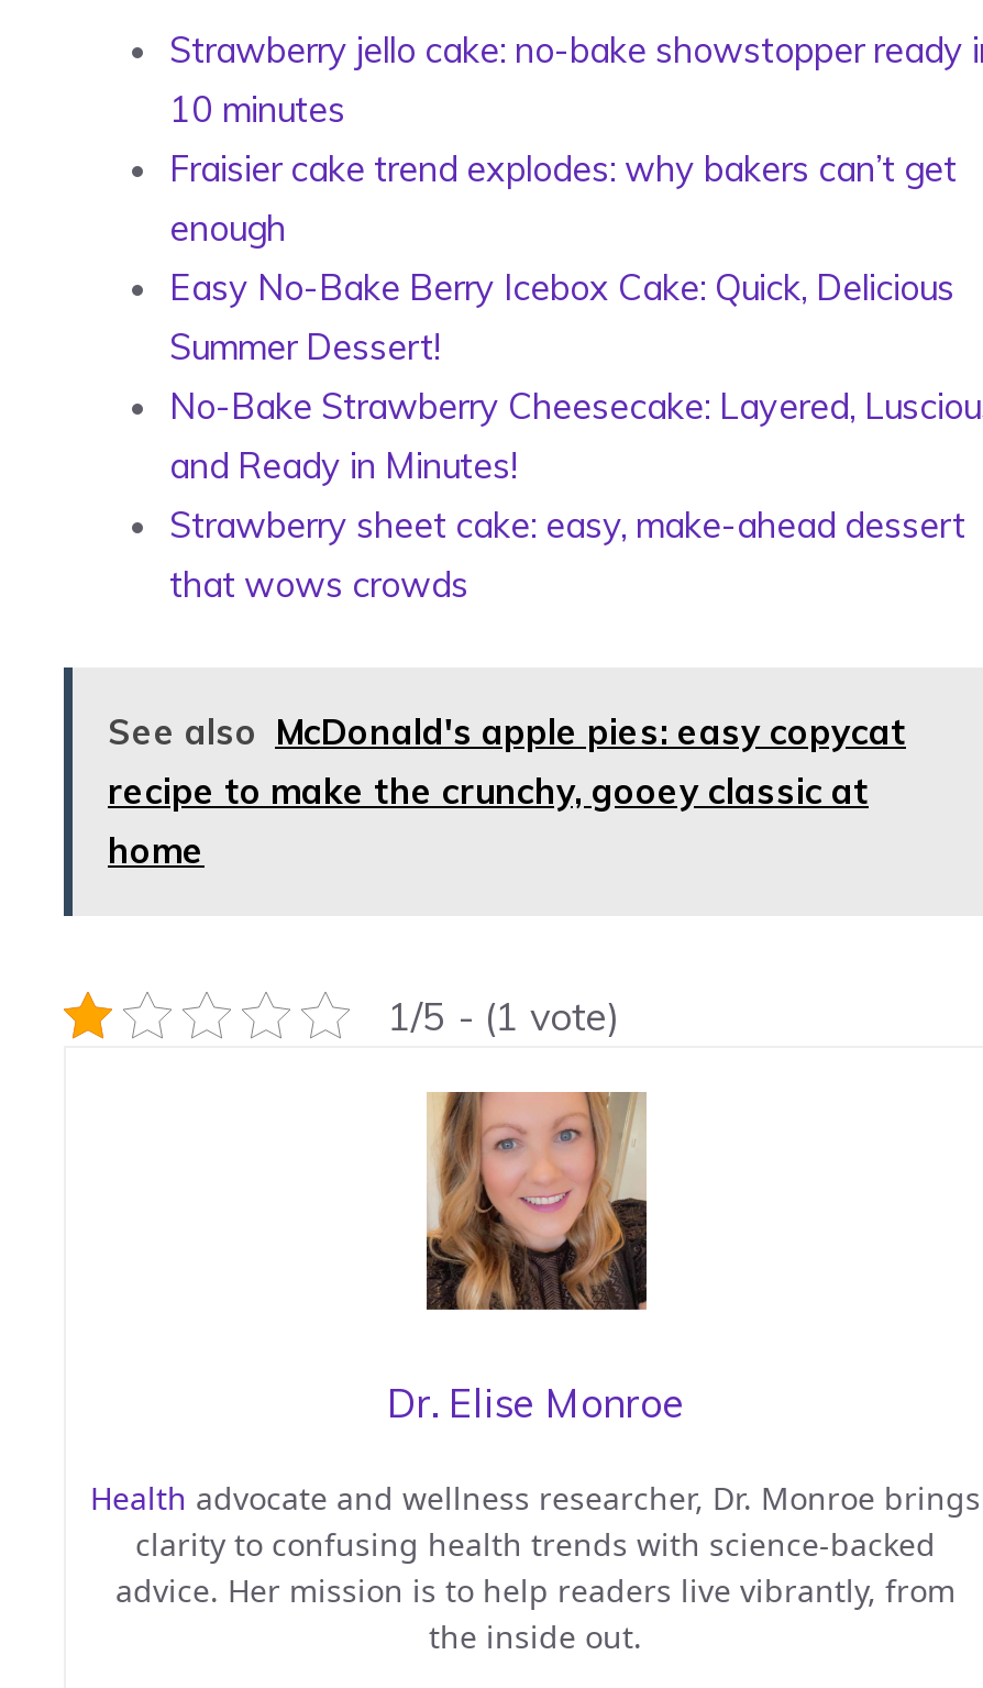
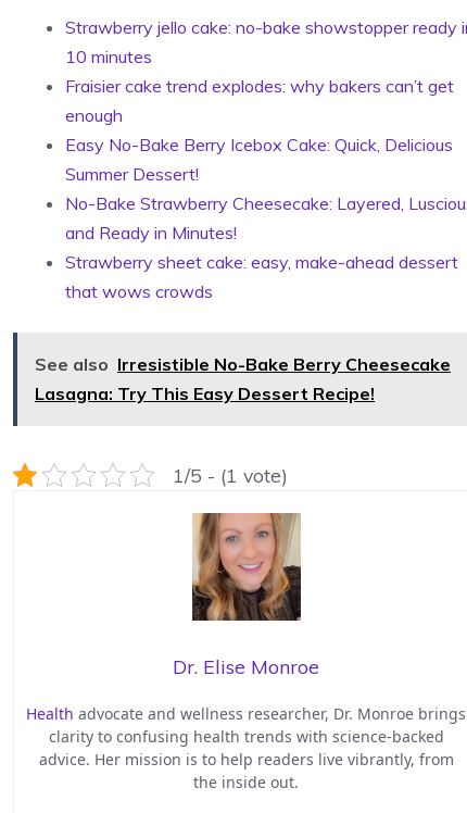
- See also McDonald's apple pies: easy copycat
- recipe to make the crunchy, gooey classic at
- home
+ See also Irresistible No-Bake Berry Cheesecake
+ Lasagna: Try This Easy Dessert Recipe!
